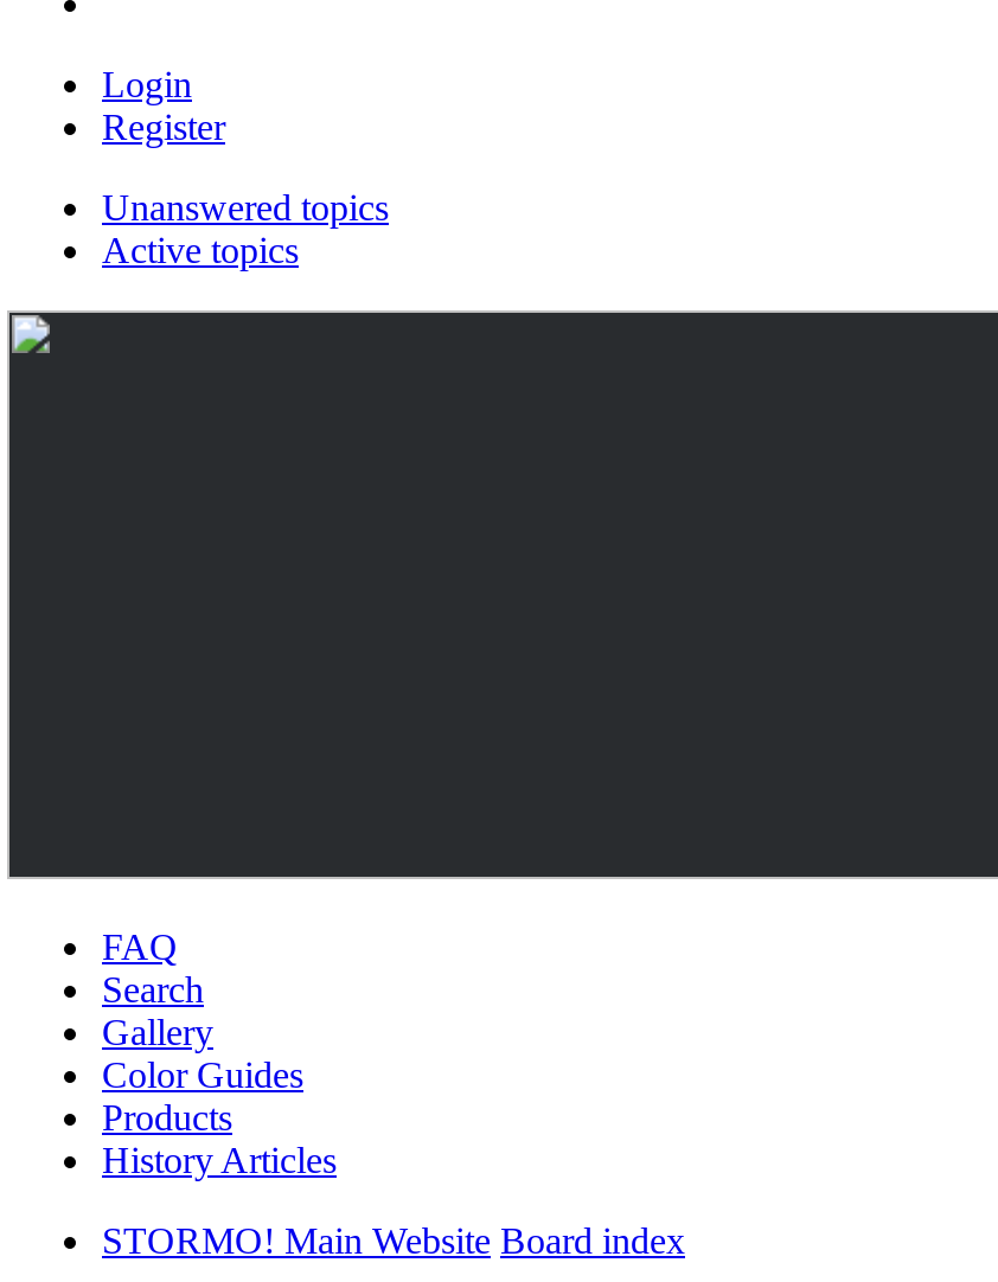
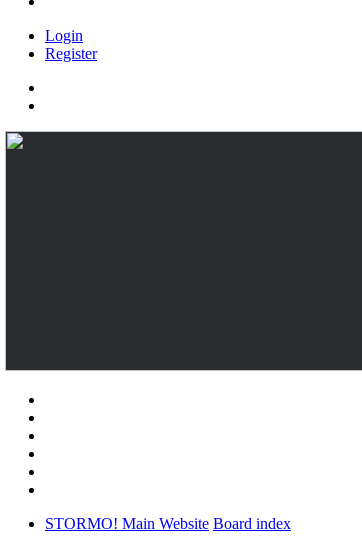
- Unanswered topics
- Active topics

- FAQ
- Search
- Gallery
- Color Guides
- Products
- History Articles
